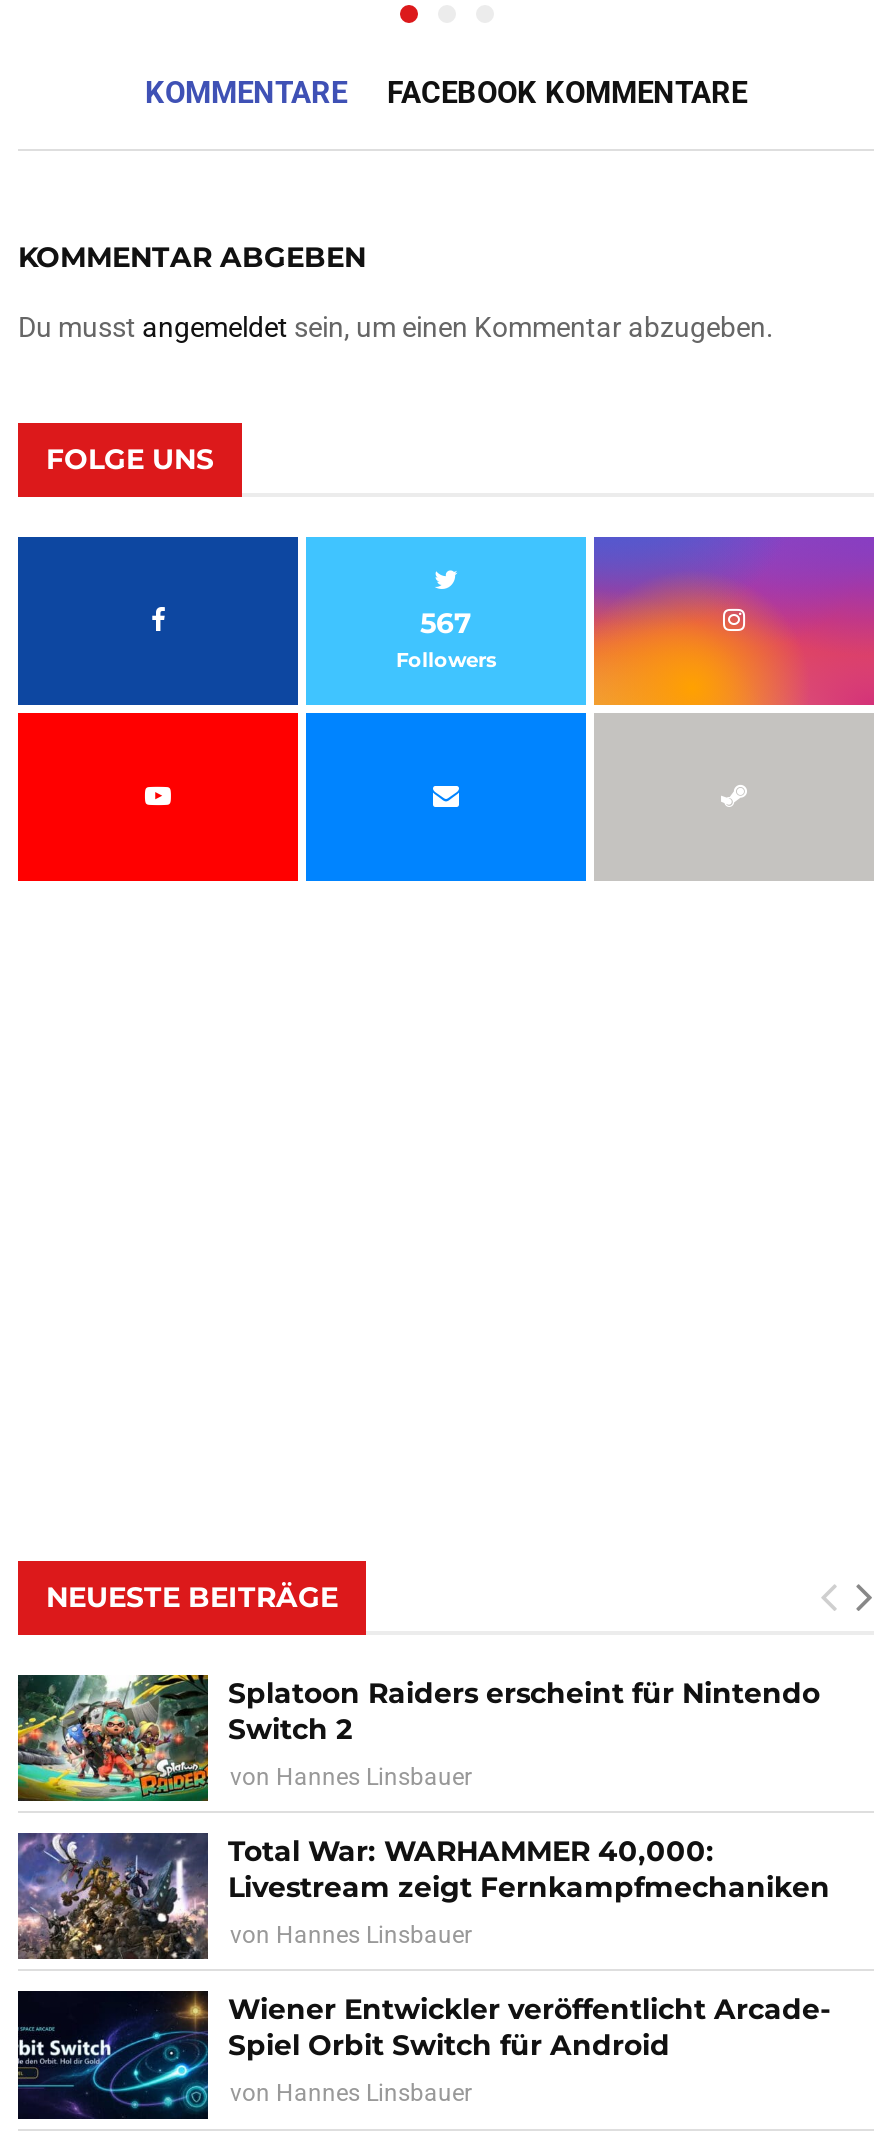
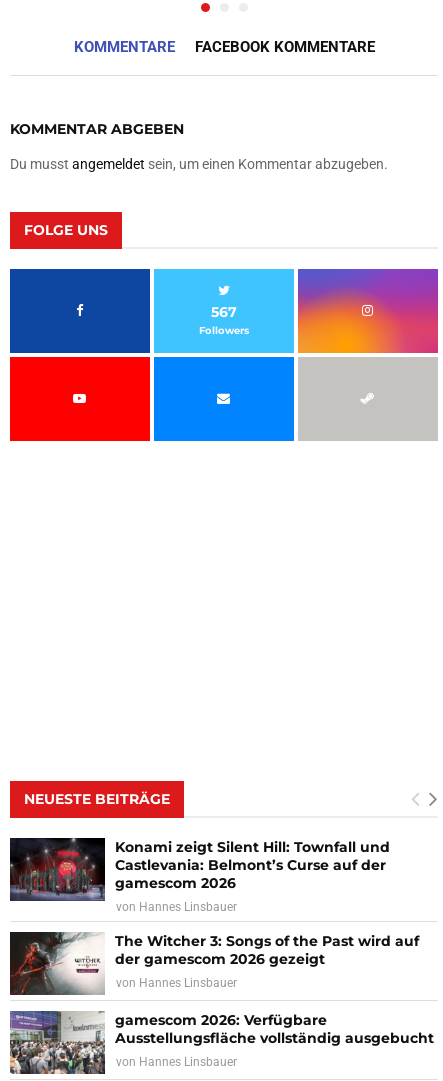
- [image]
- Splatoon Raiders erscheint für Nintendo
- Switch 2
+ [image]
+ Konami zeigt Silent Hill: Townfall und
+ Castlevania: Belmont’s Curse auf der
+ gamescom 2026

- [image]
- Total War: WARHAMMER 40,000:
- Livestream zeigt Fernkampfmechaniken
+ [image]
+ The Witcher 3: Songs of the Past wird auf
+ der gamescom 2026 gezeigt

- [image]
- Wiener Entwickler veröffentlicht Arcade-
- Spiel Orbit Switch für Android
+ [image]
+ gamescom 2026: Verfügbare
+ Ausstellungsfläche vollständig ausgebucht
